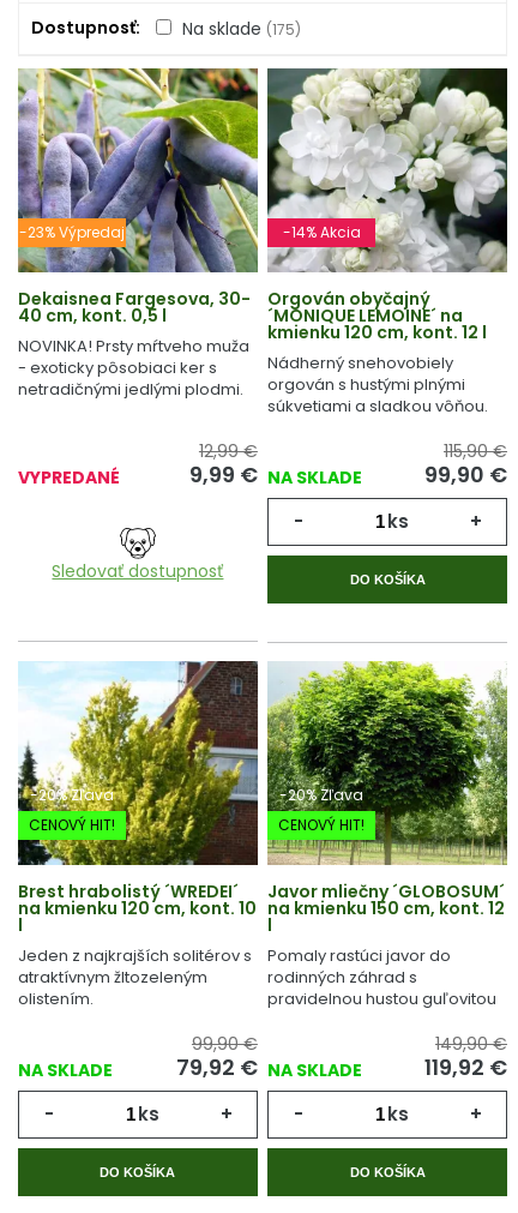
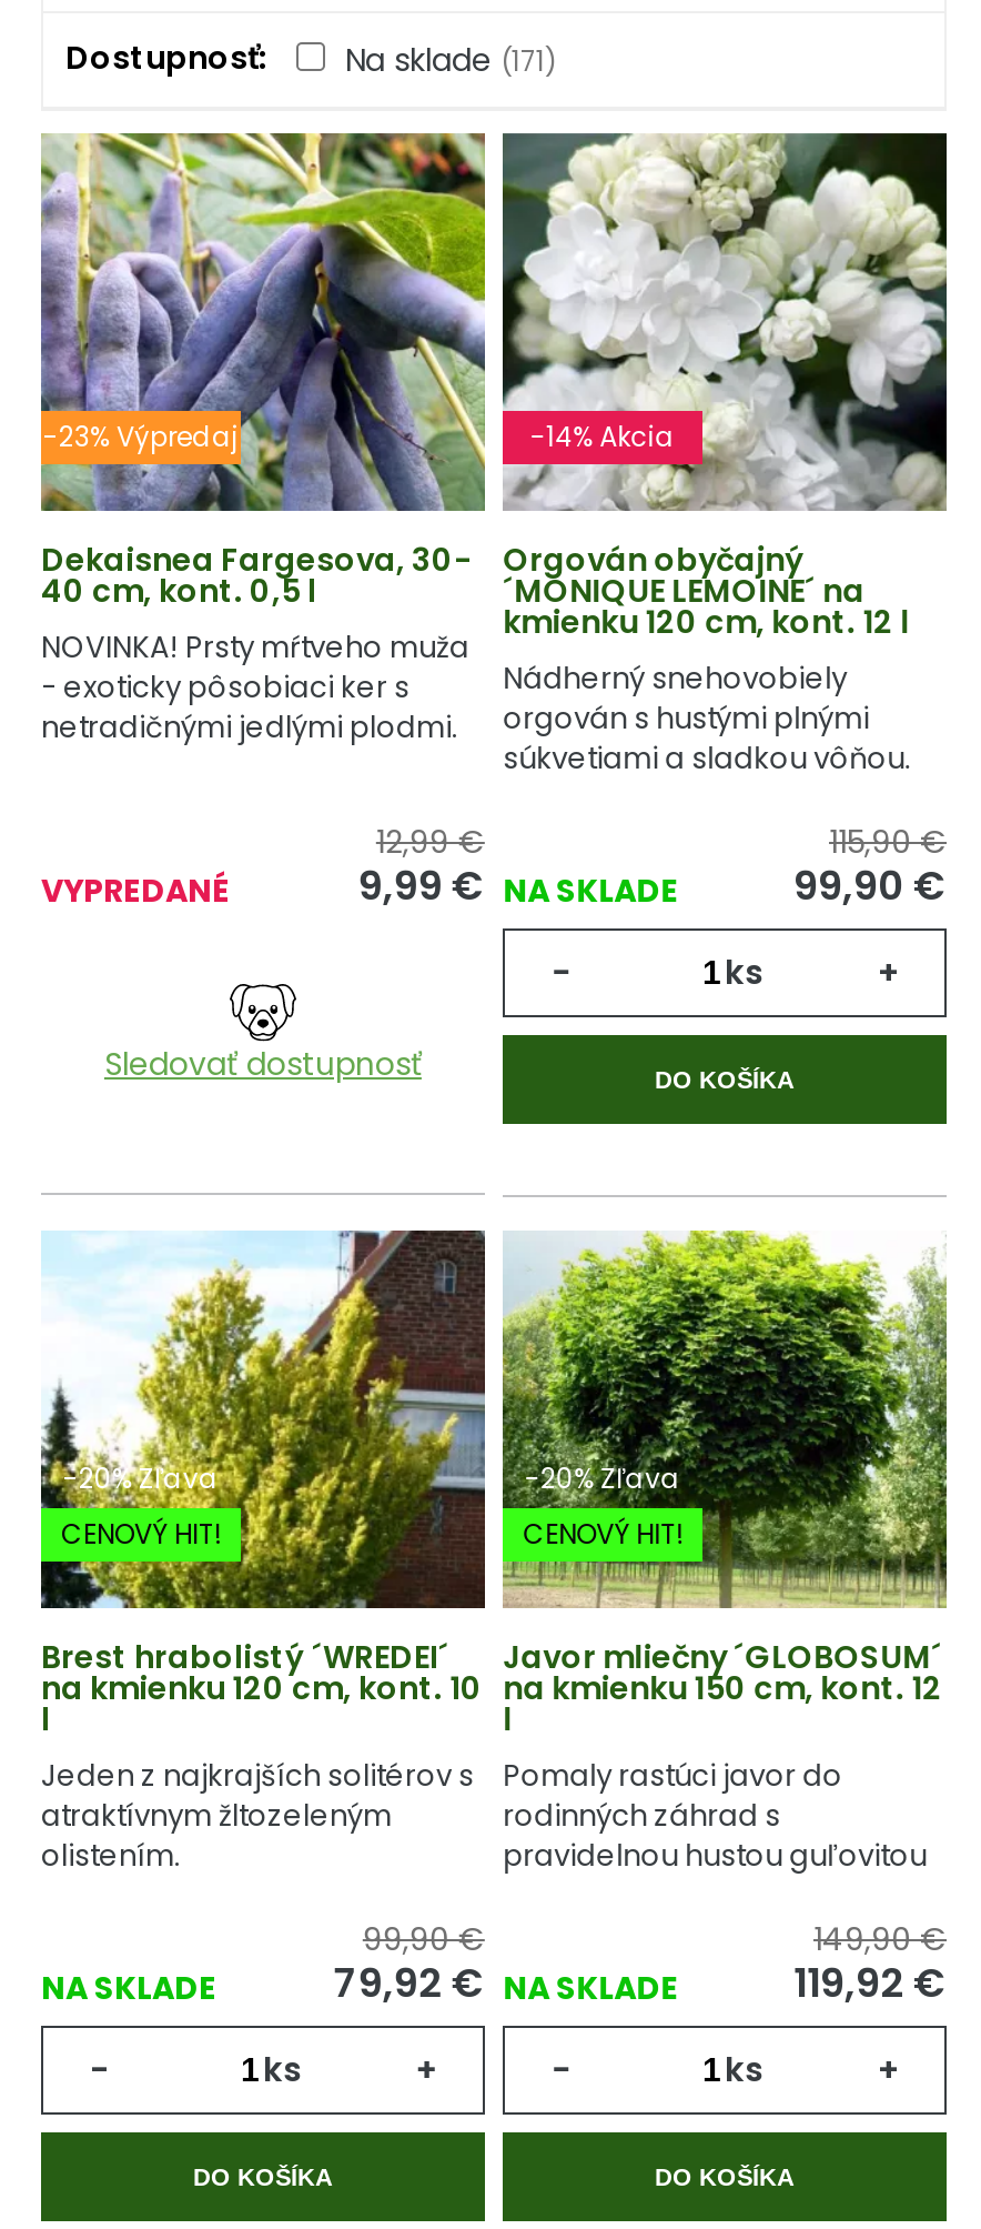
- Dostupnosť Na sklade (175)
+ Dostupnosť Na sklade (171)
